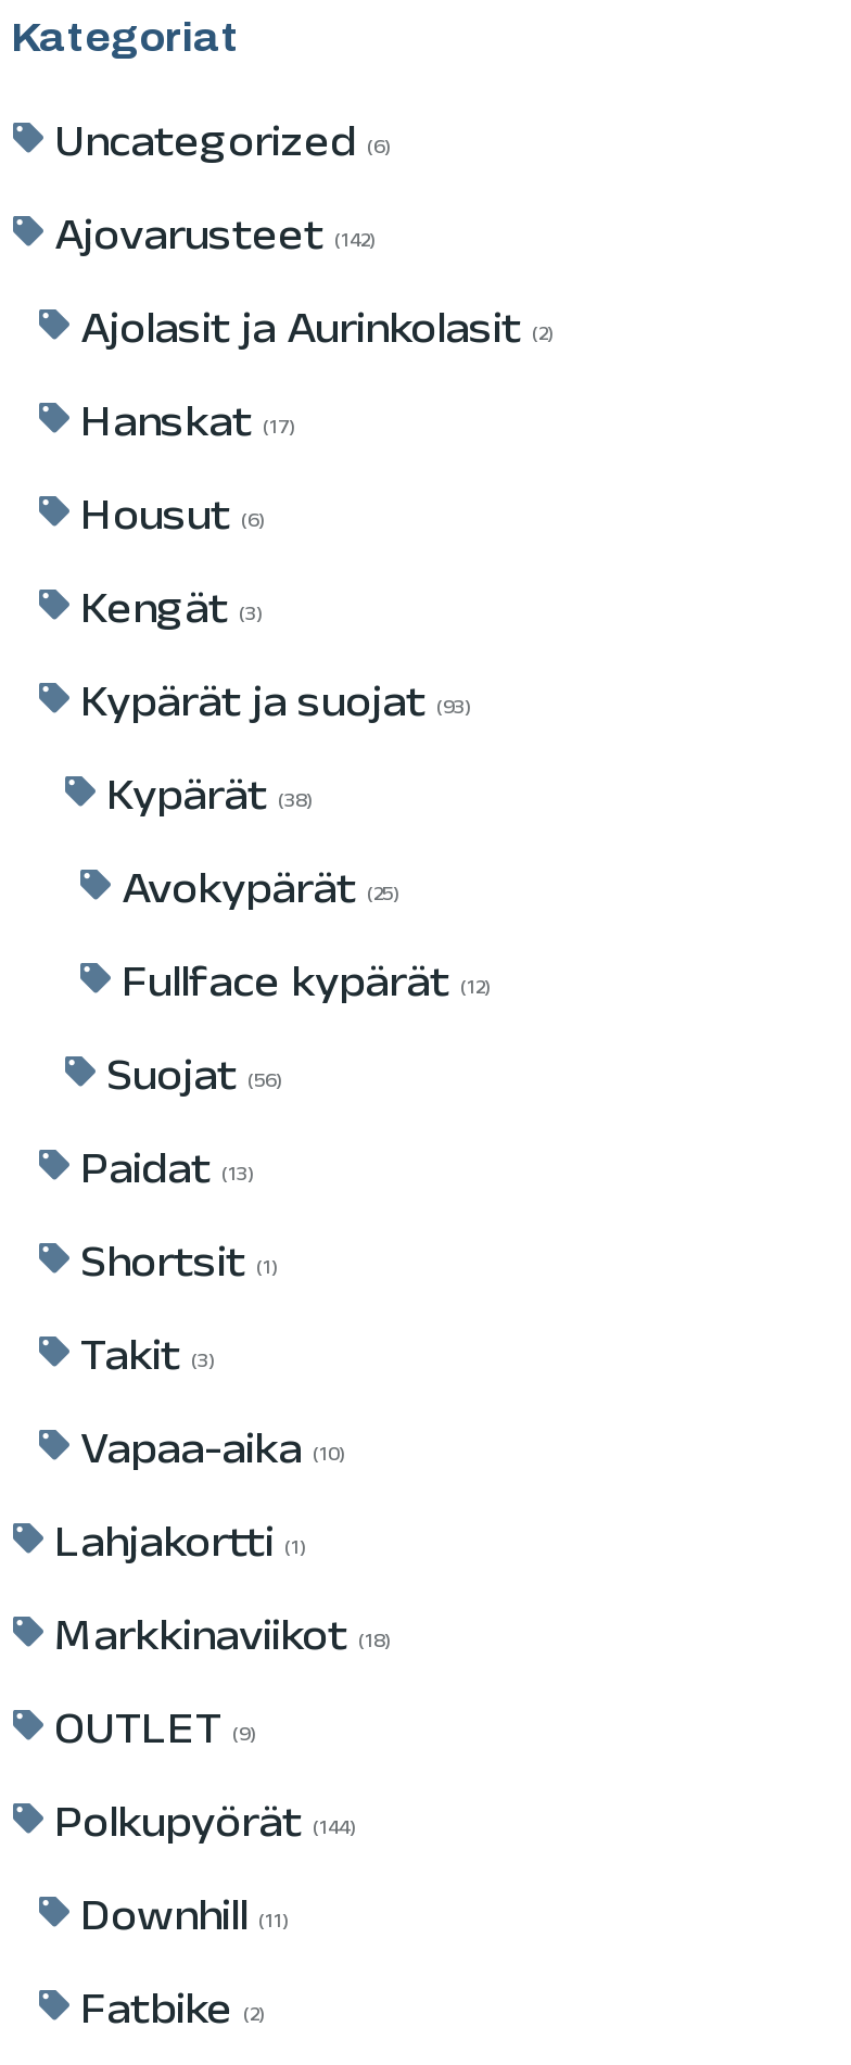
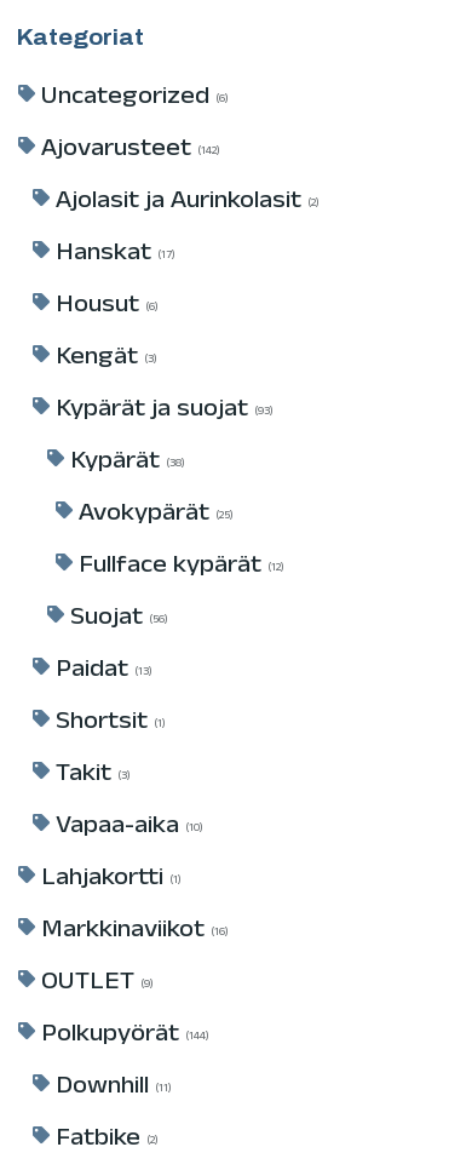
- Markkinaviikot 18
+ Markkinaviikot 16
